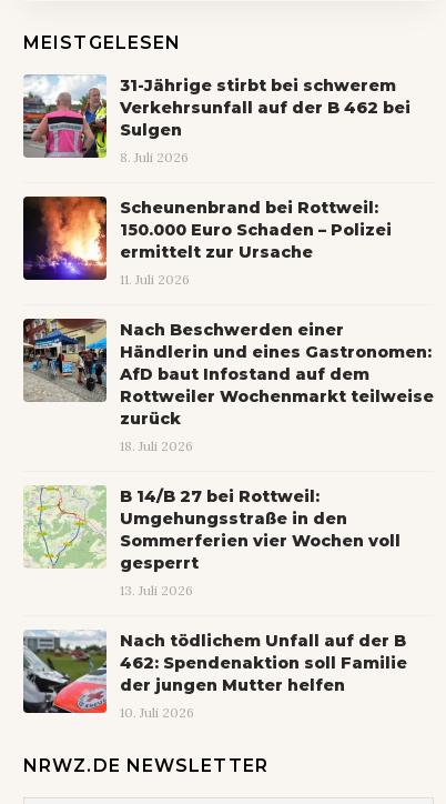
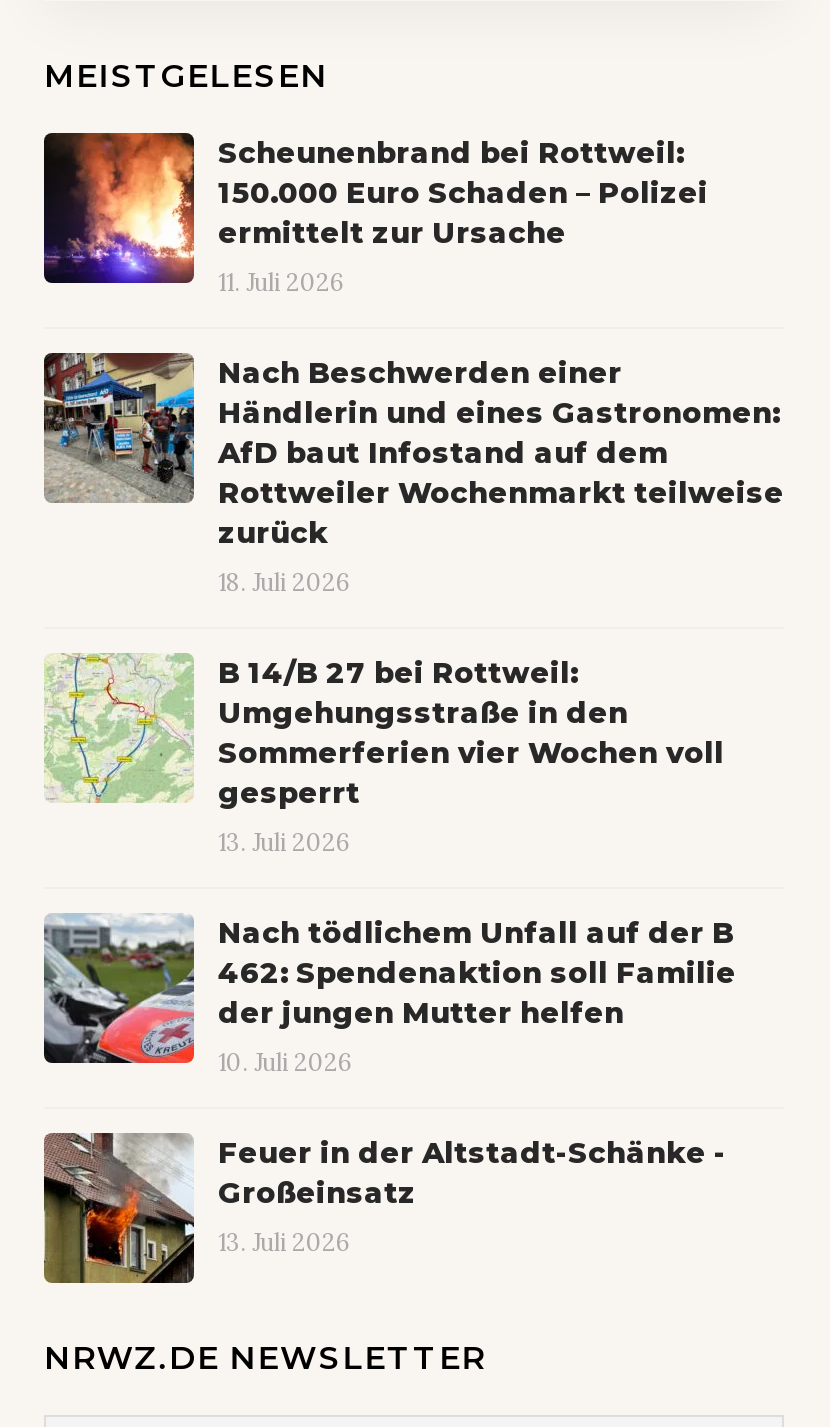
- [image]
- 31-Jährige stirbt bei schwerem
- Verkehrsunfall auf der B 462 bei
- Sulgen
- 8. Juli 2026

moved up: [image] | Scheunenbrand bei Rottweil: | 150.000 Euro Schaden – Polizei | ... | der jungen Mutter helfen | 10. Juli 2026

+ [image]
+ Feuer in der Altstadt-Schänke -
+ Großeinsatz
+ 13. Juli 2026
